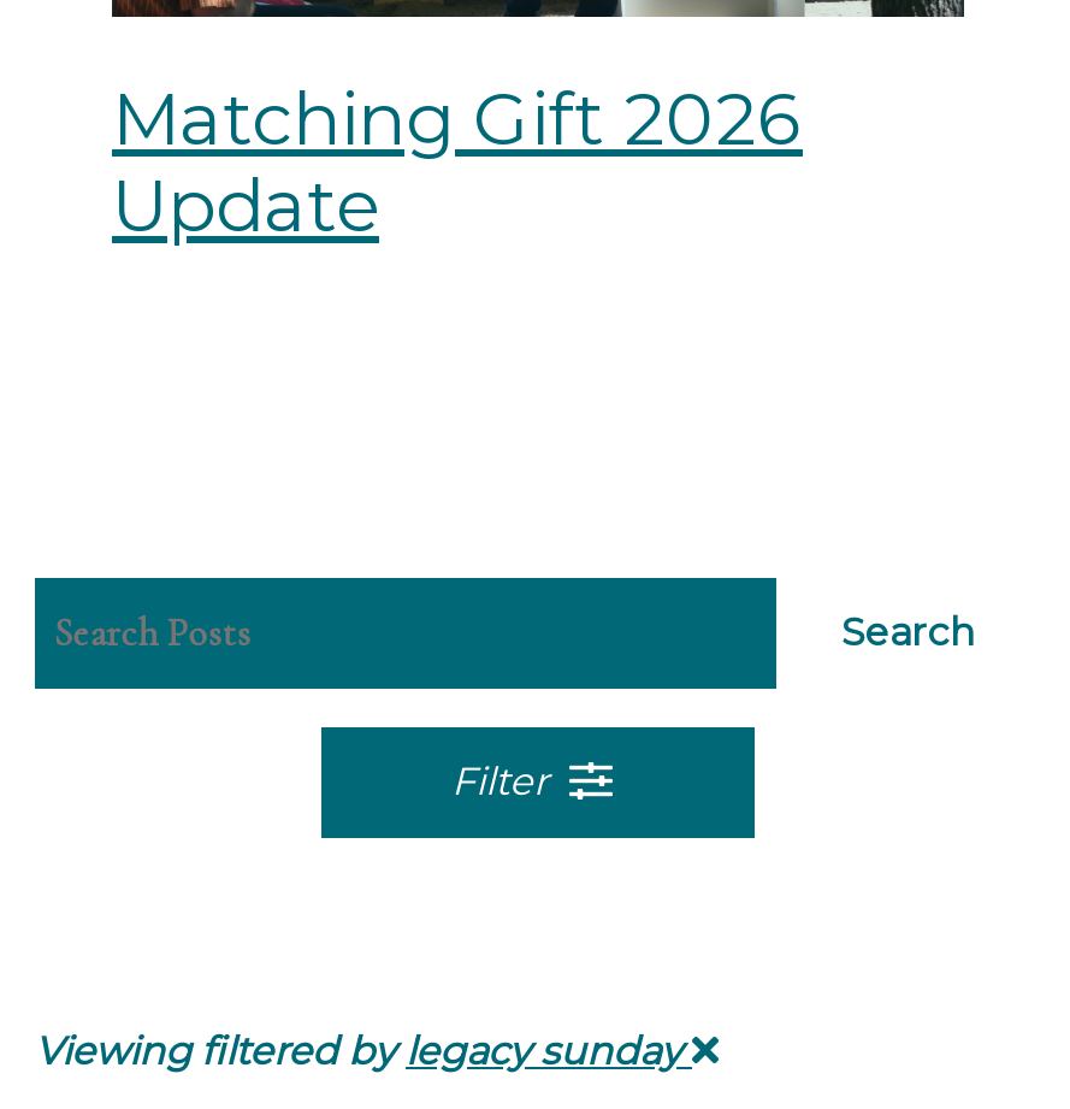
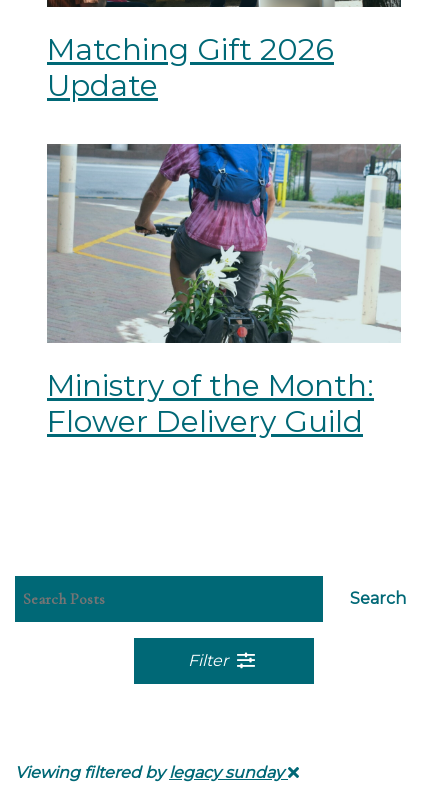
+ [image]
+ Ministry of the Month:
+ Flower Delivery Guild
